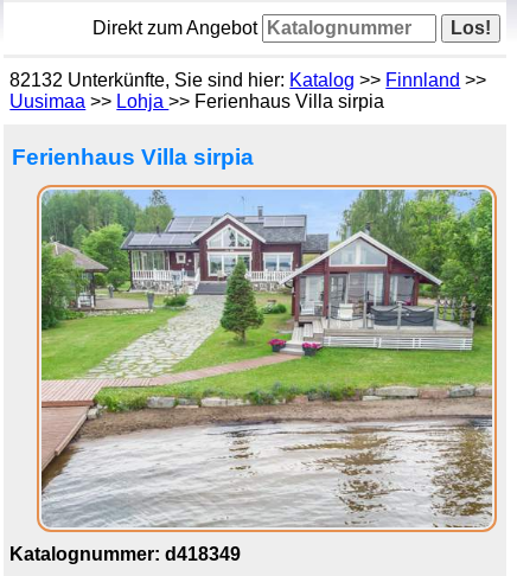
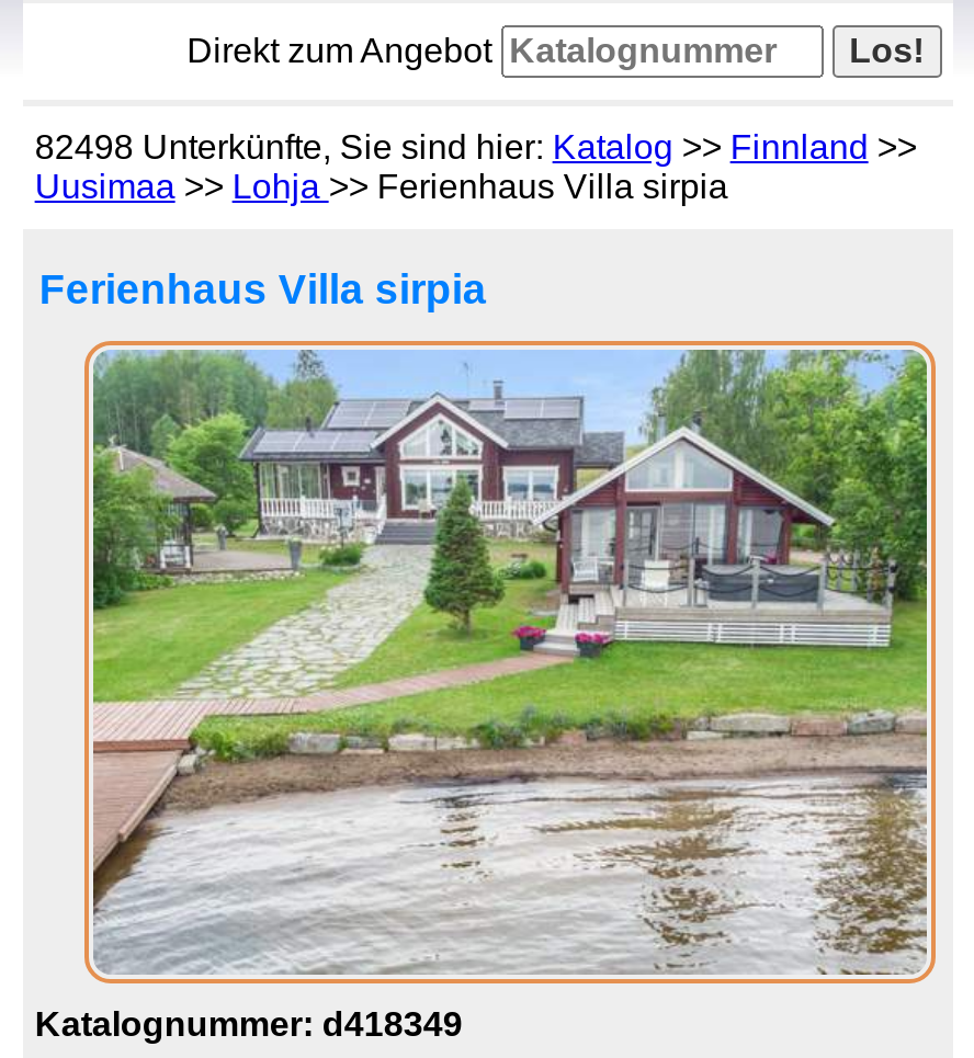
- 82132 Unterkünfte, Sie sind hier: Katalog >> Finnland >>
+ 82498 Unterkünfte, Sie sind hier: Katalog >> Finnland >>
